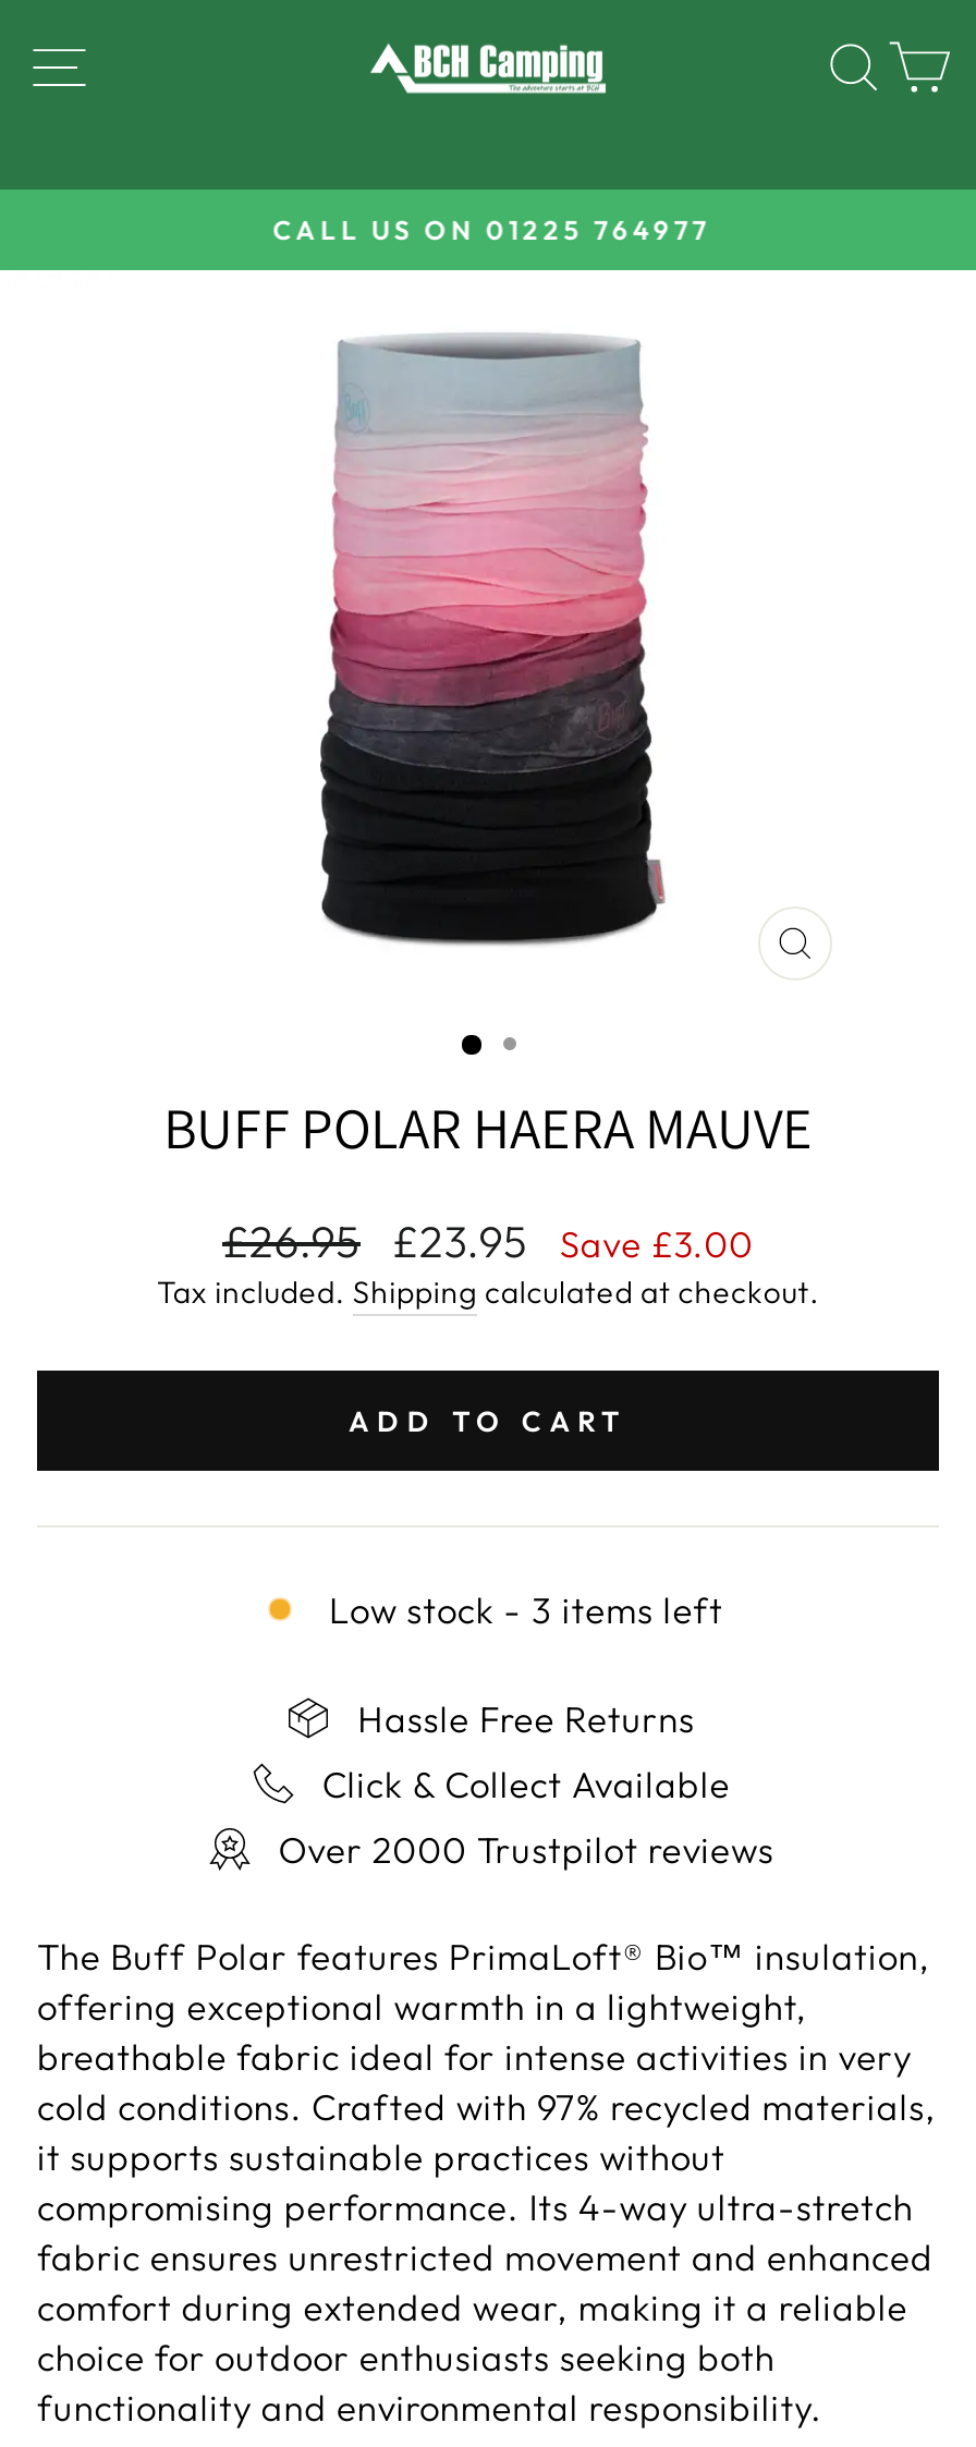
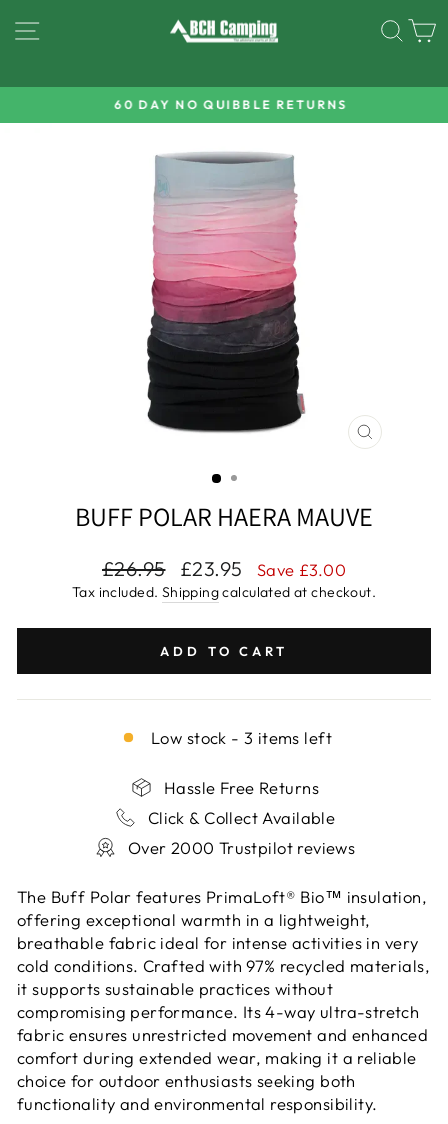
- CALL US ON 01225 764977
+ 60 DAY NO QUIBBLE RETURNS
